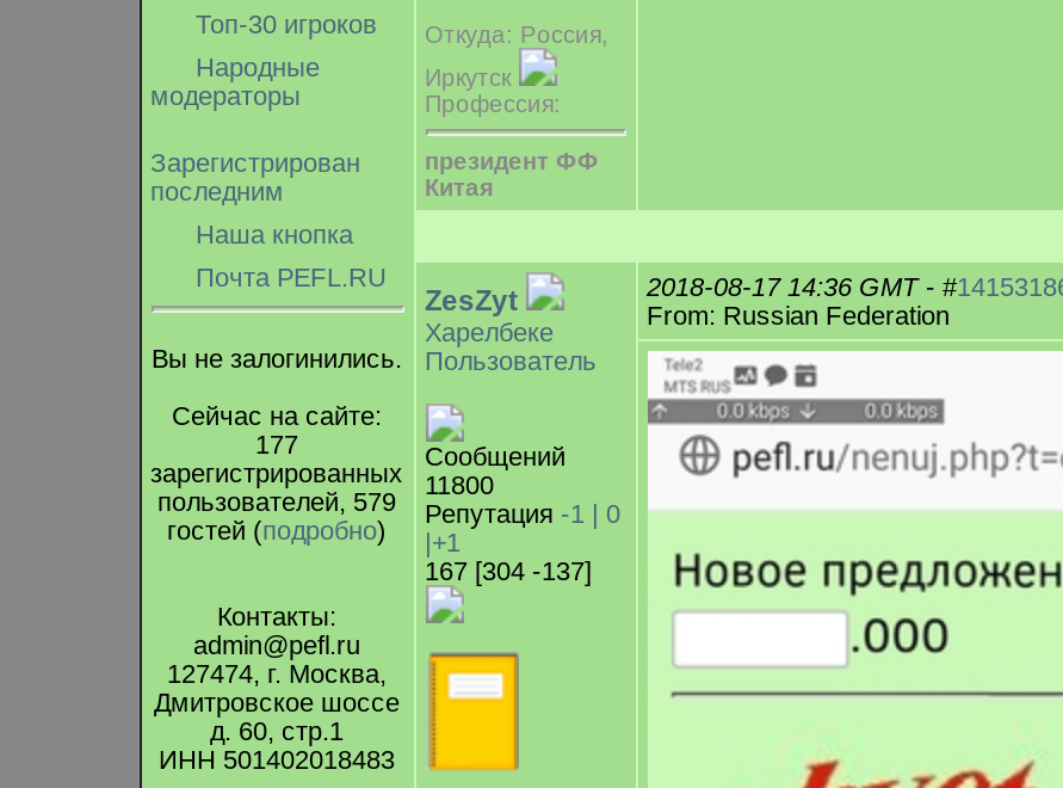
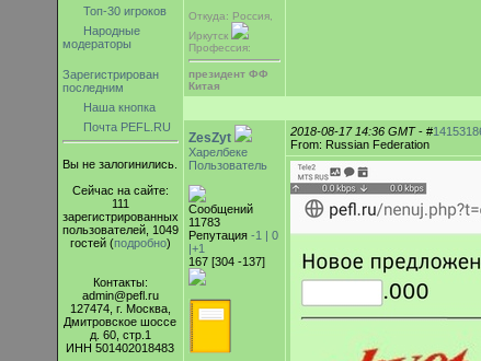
- 177
+ 111

- зарегистрированных 11800
+ зарегистрированных 11783

- пользователей, 579
+ пользователей, 1049
